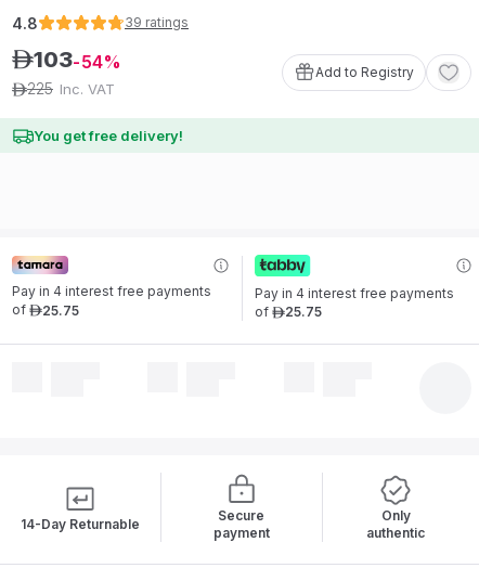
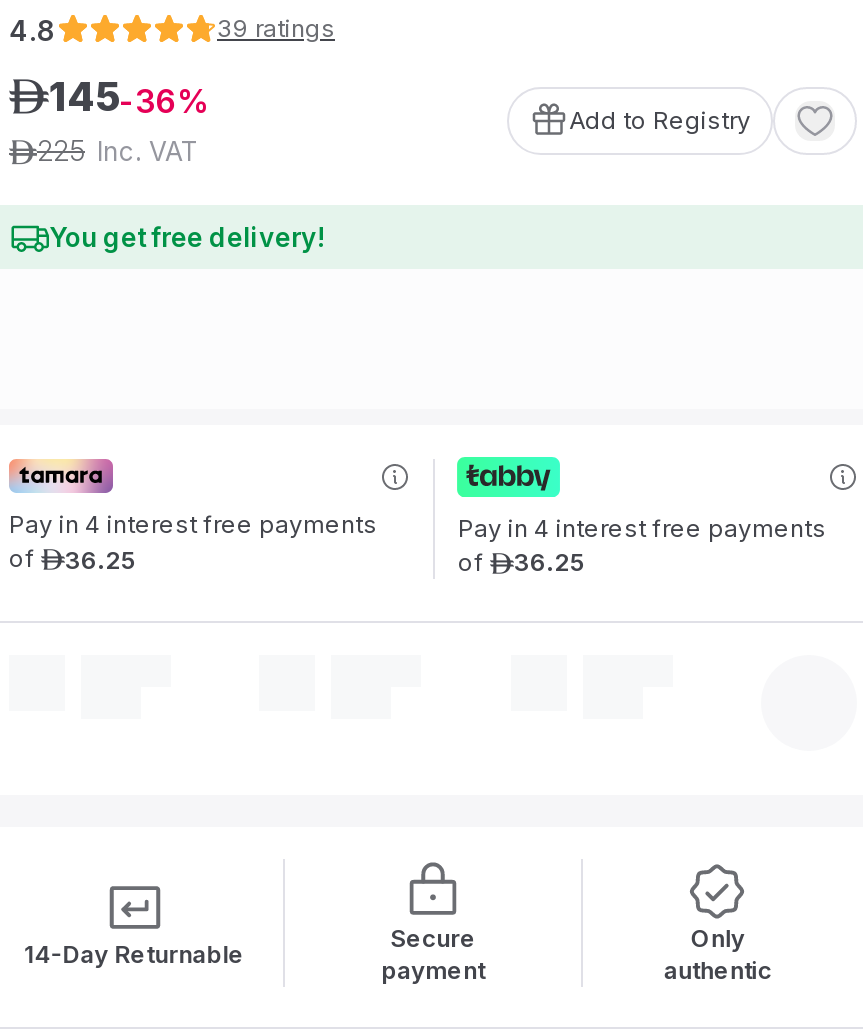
- ê103 54
+ ê145 36

- of ê25.75
+ of ê36.25

- of ê25.75
+ of ê36.25
